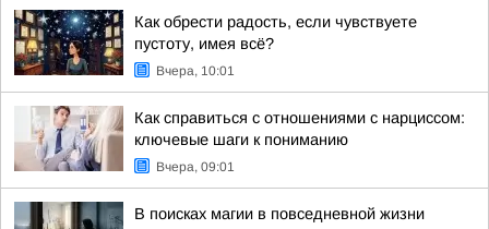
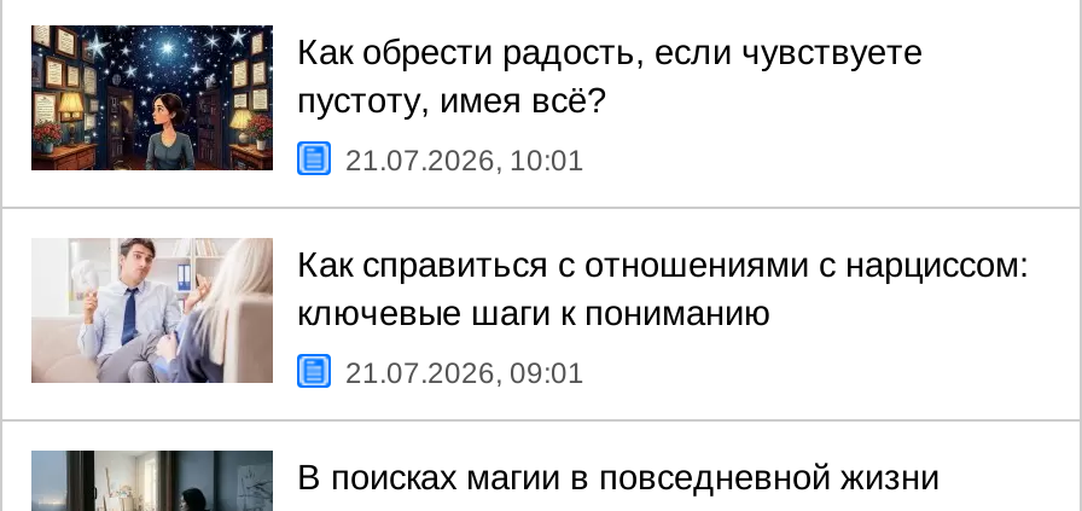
- Вчера, 10:01
+ 21.07.2026, 10:01

- Вчера, 09:01
+ 21.07.2026, 09:01
